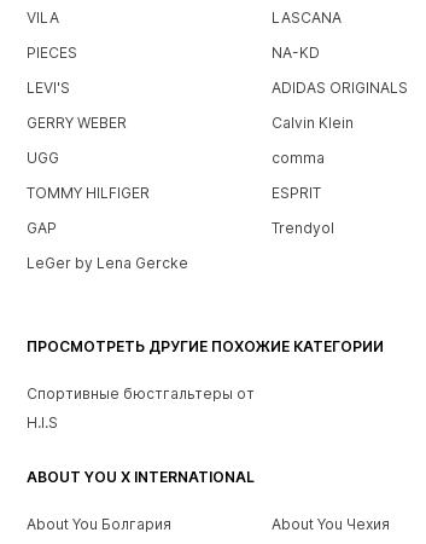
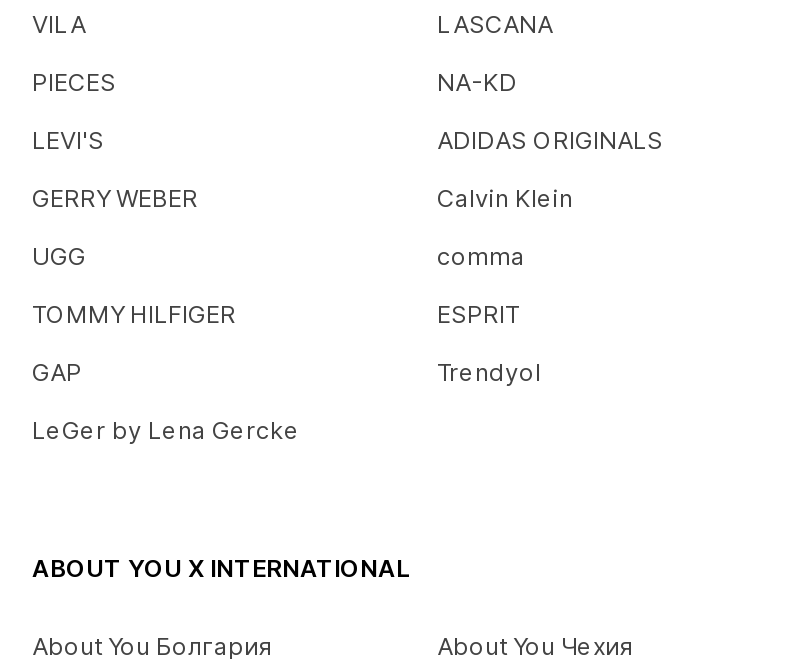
- ПРОСМОТРЕТЬ ДРУГИЕ ПОХОЖИЕ КАТЕГОРИИ
- Спортивные бюстгальтеры от
- H.I.S
